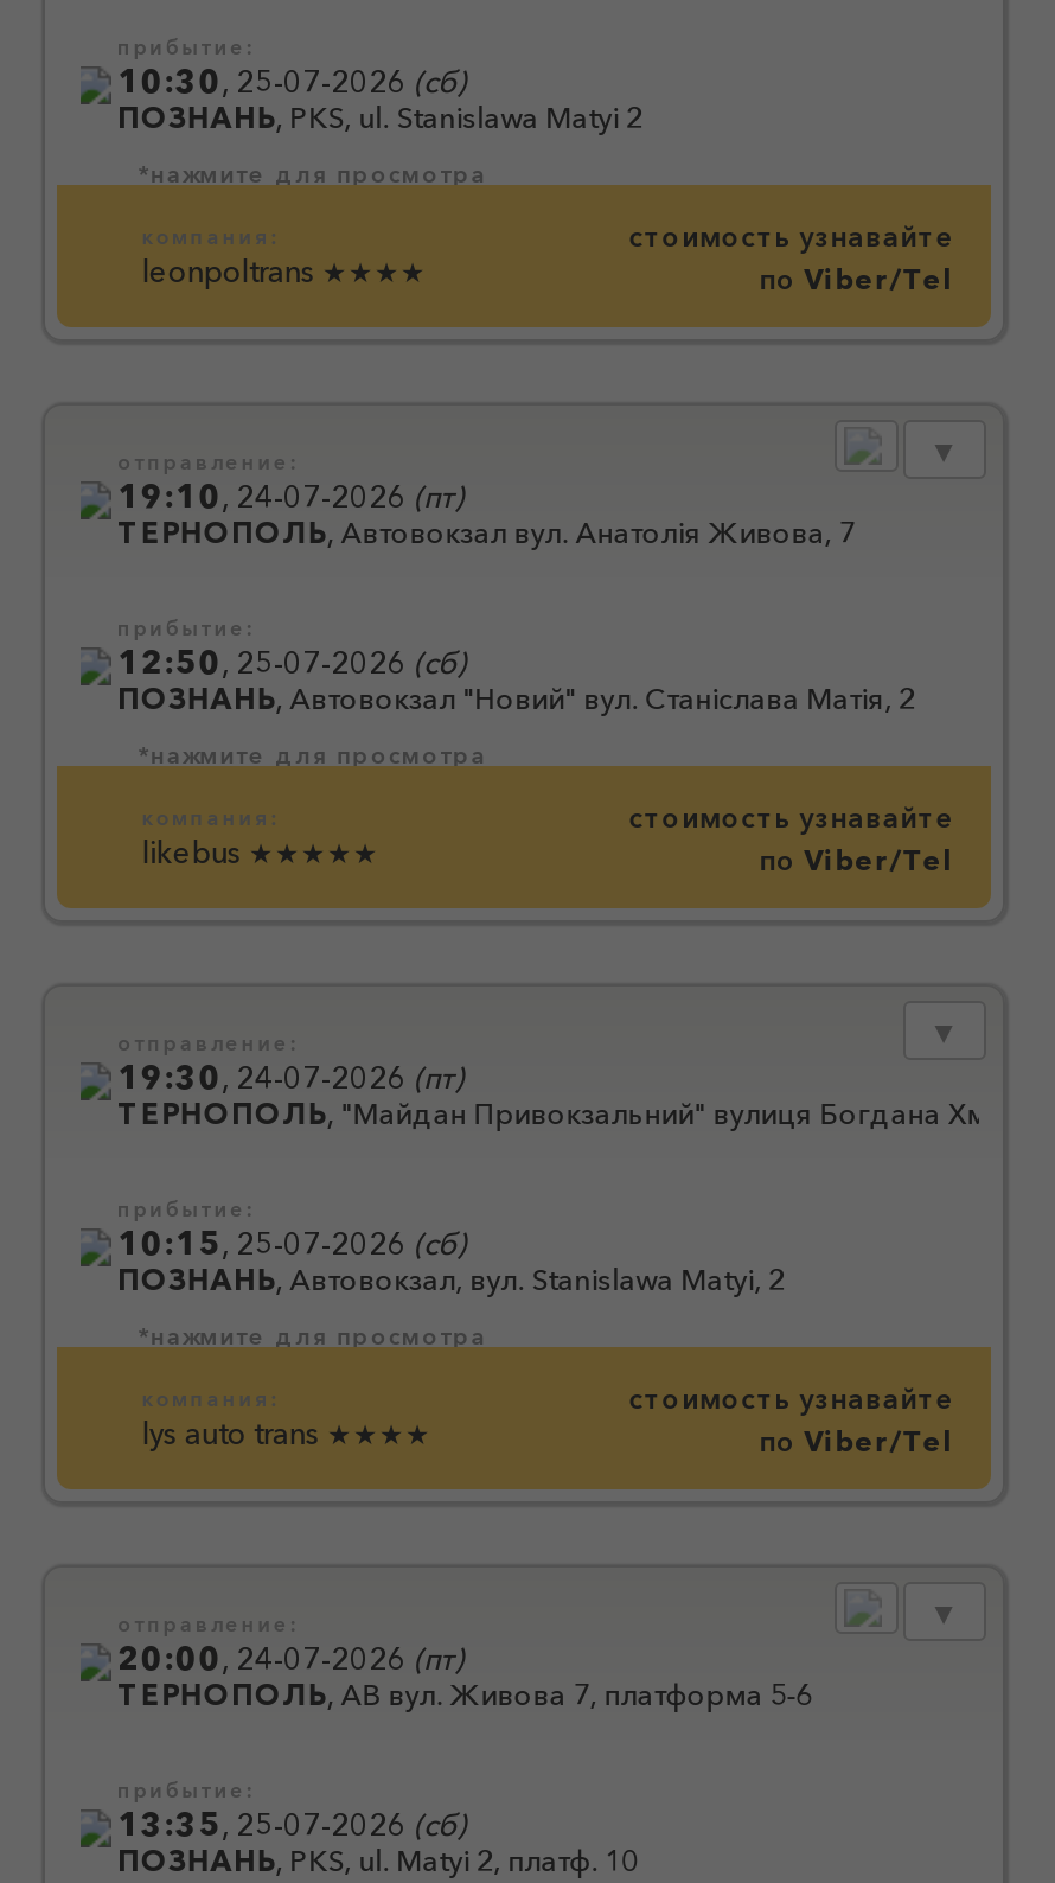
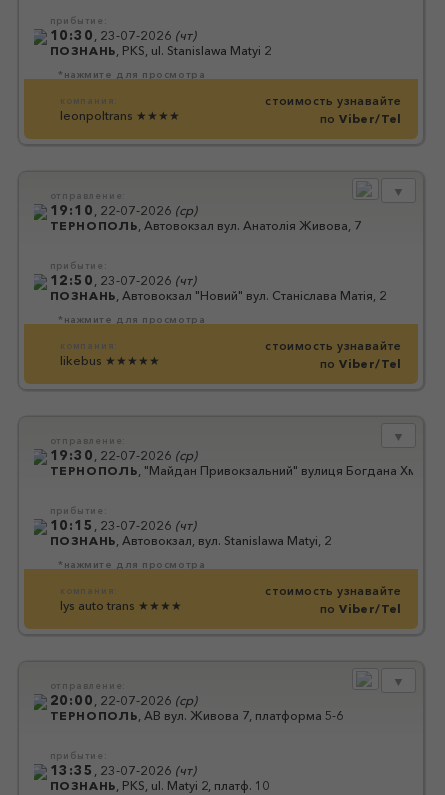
- 10:30, 25-07-2026 (сб)
+ 10:30, 23-07-2026 (чт)

- 19:10, 24-07-2026 (пт)
+ 19:10, 22-07-2026 (ср)

- 12:50, 25-07-2026 (сб)
+ 12:50, 23-07-2026 (чт)

- 19:30, 24-07-2026 (пт)
+ 19:30, 22-07-2026 (ср)

- 10:15, 25-07-2026 (сб)
+ 10:15, 23-07-2026 (чт)

- 20:00, 24-07-2026 (пт)
+ 20:00, 22-07-2026 (ср)

- 13:35, 25-07-2026 (сб)
+ 13:35, 23-07-2026 (чт)
